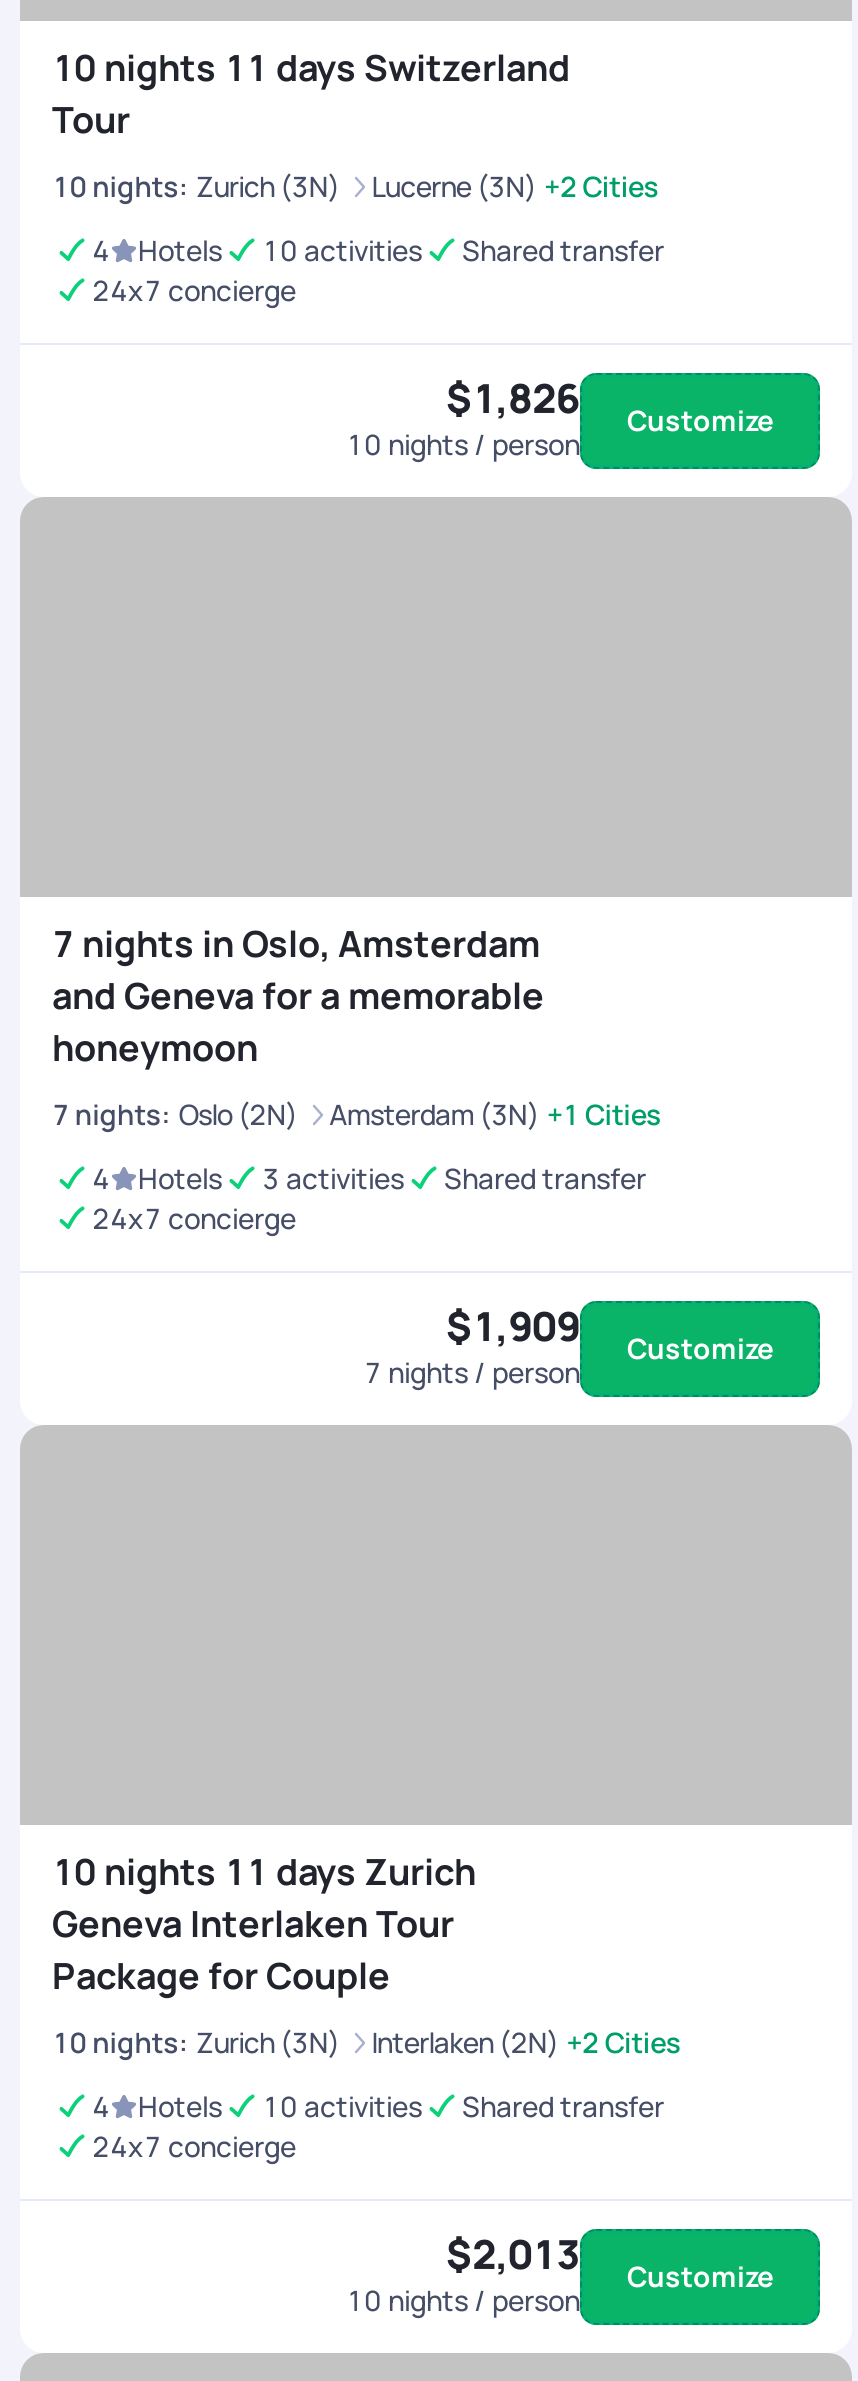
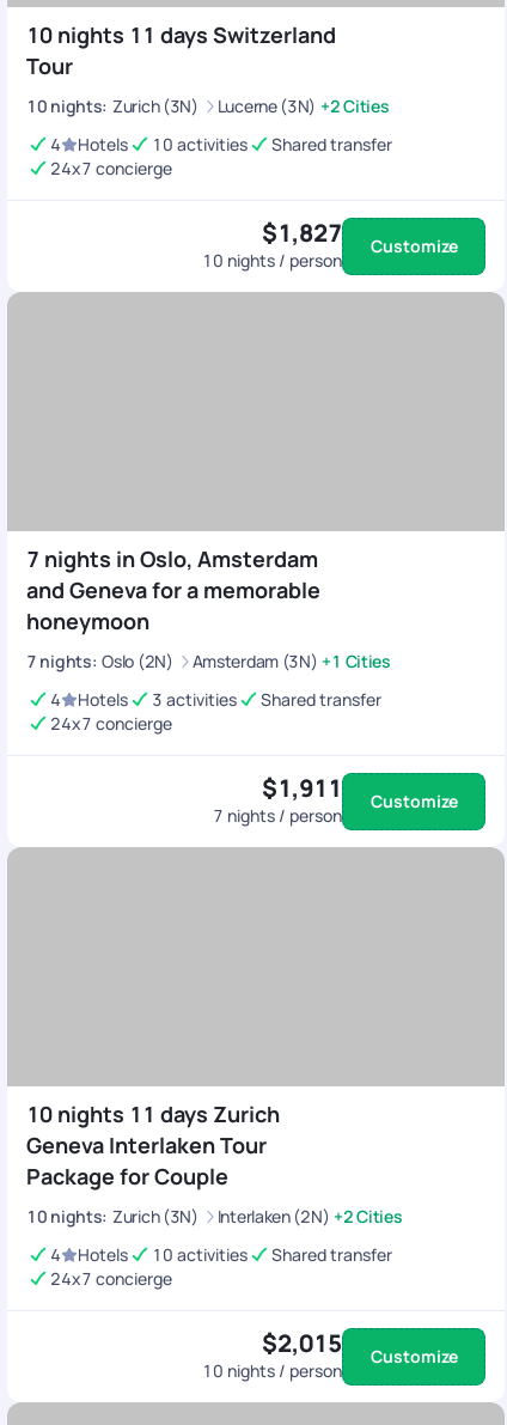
- $1,826 Customize
+ $1,827 Customize

- $1,909 Customize
+ $1,911 Customize

- $2,013 Customize
+ $2,015 Customize
